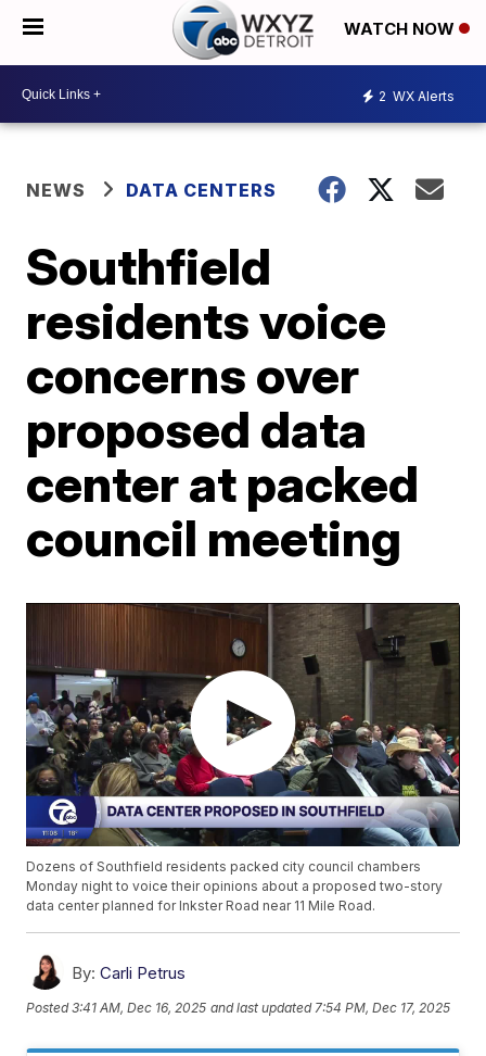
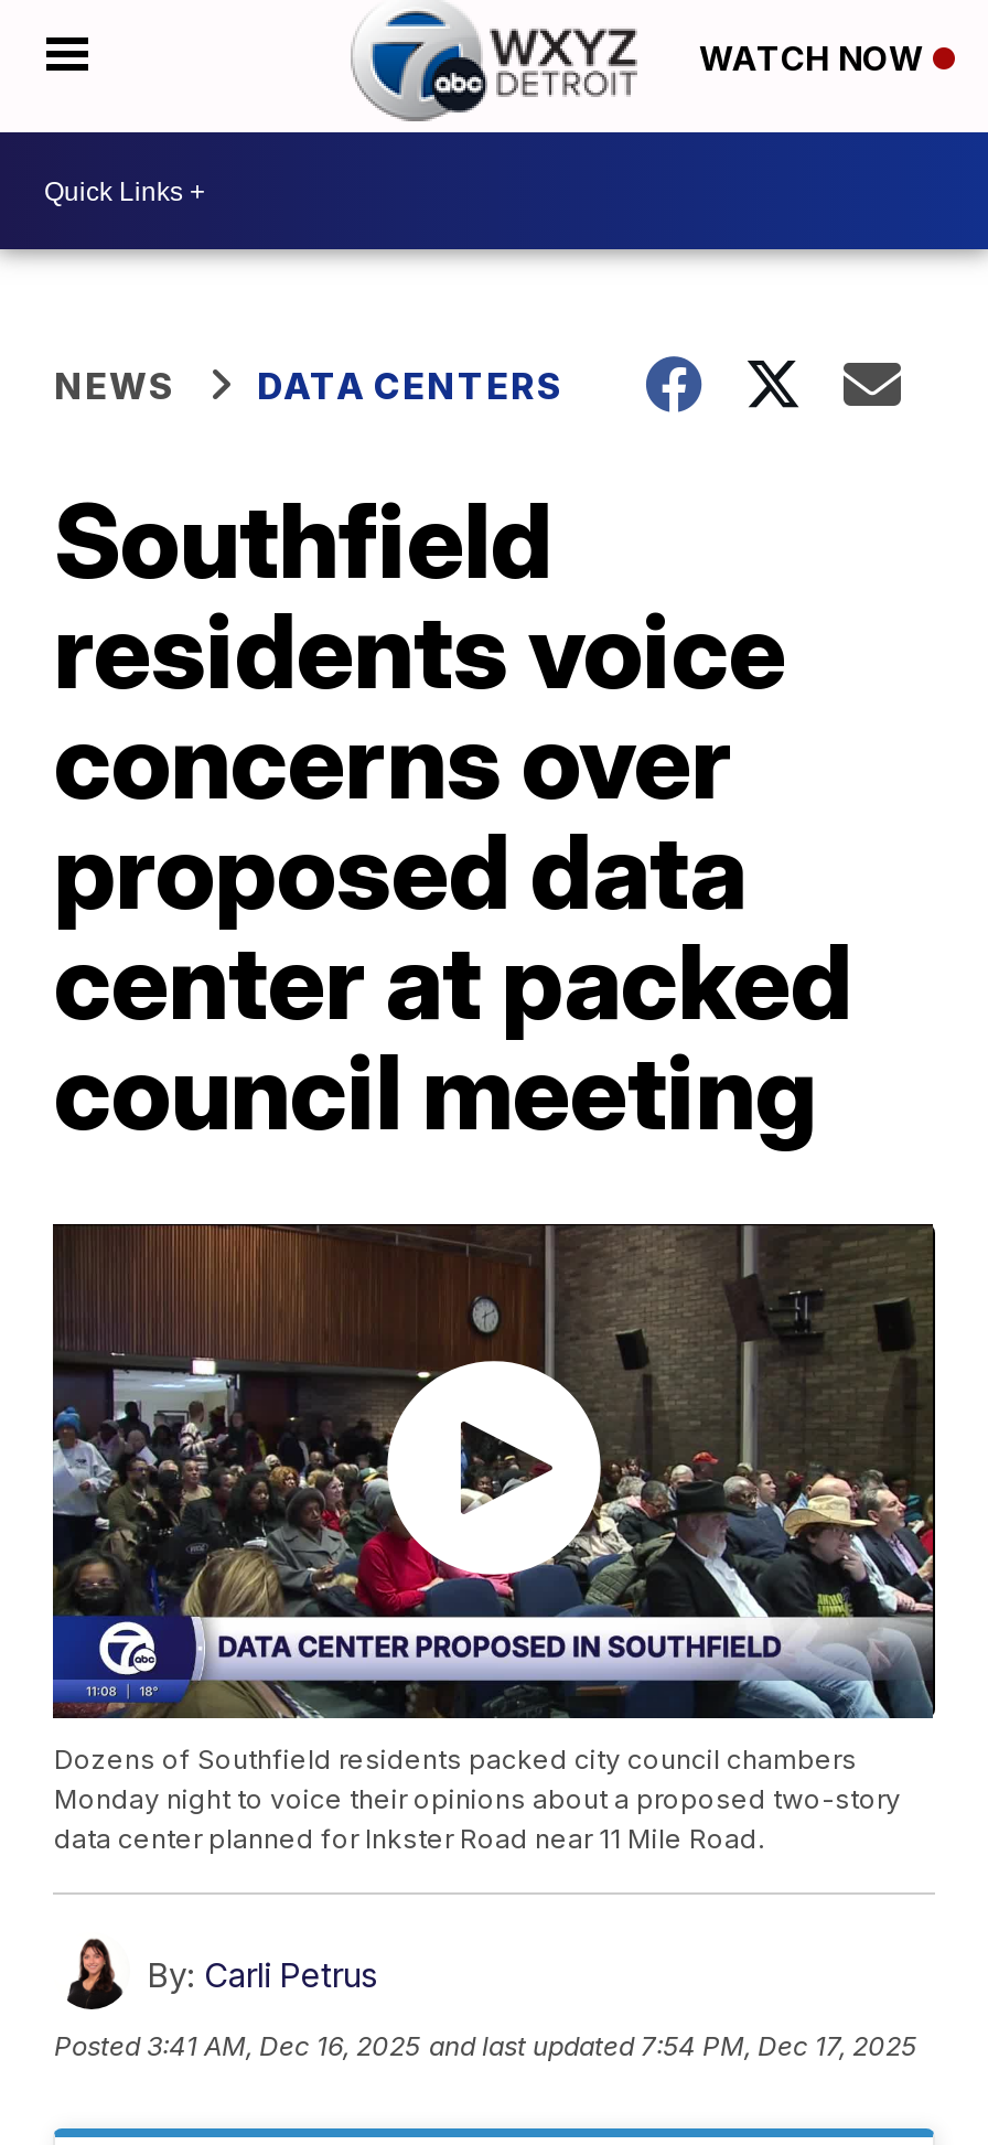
- 2 WX Alerts
